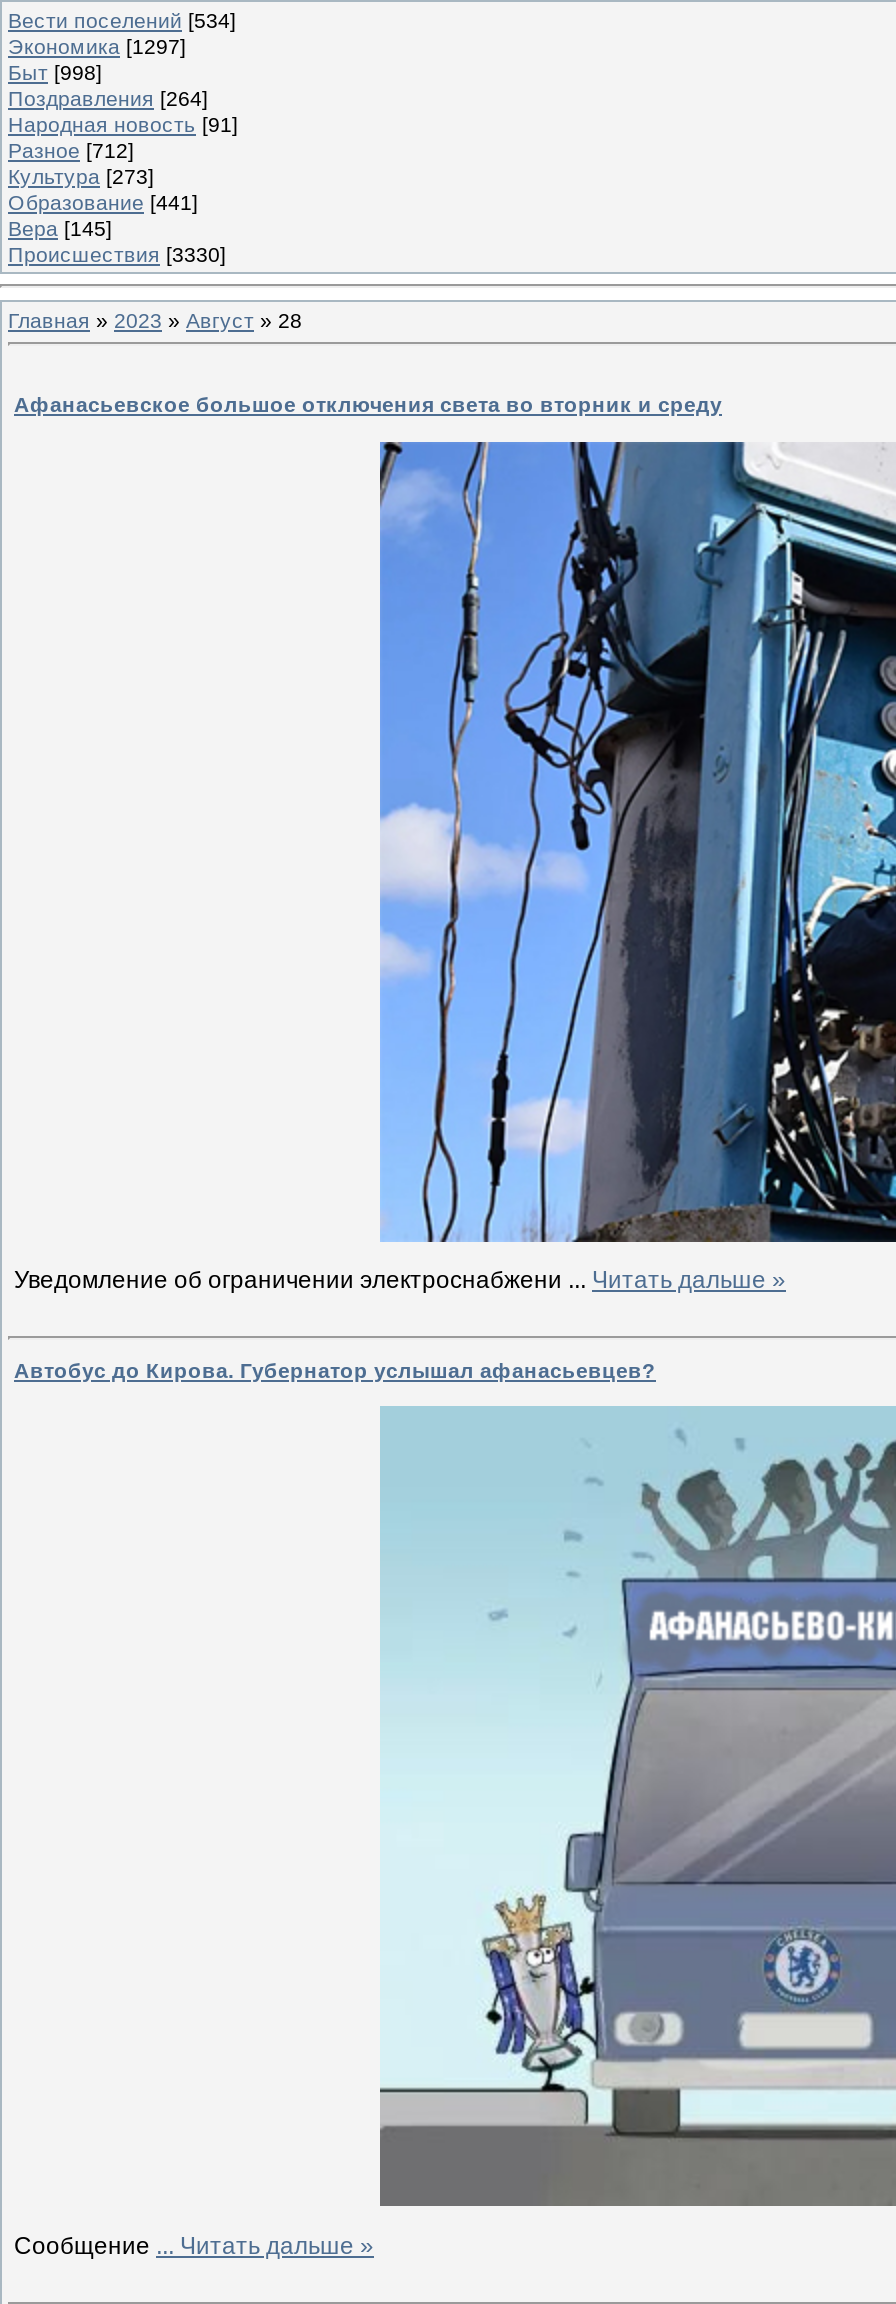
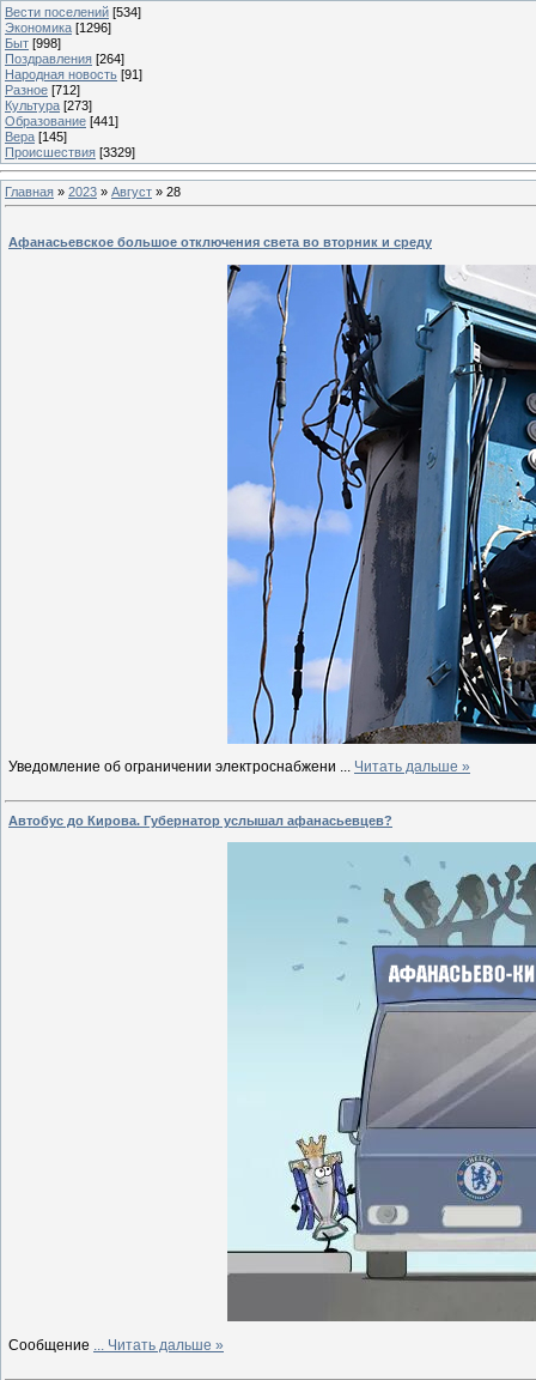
- Экономика [1297]
+ Экономика [1296]

- Происшествия [3330]
+ Происшествия [3329]
